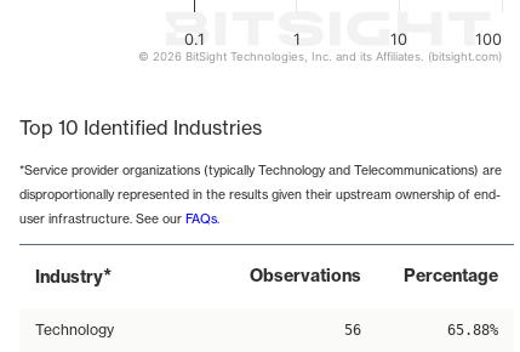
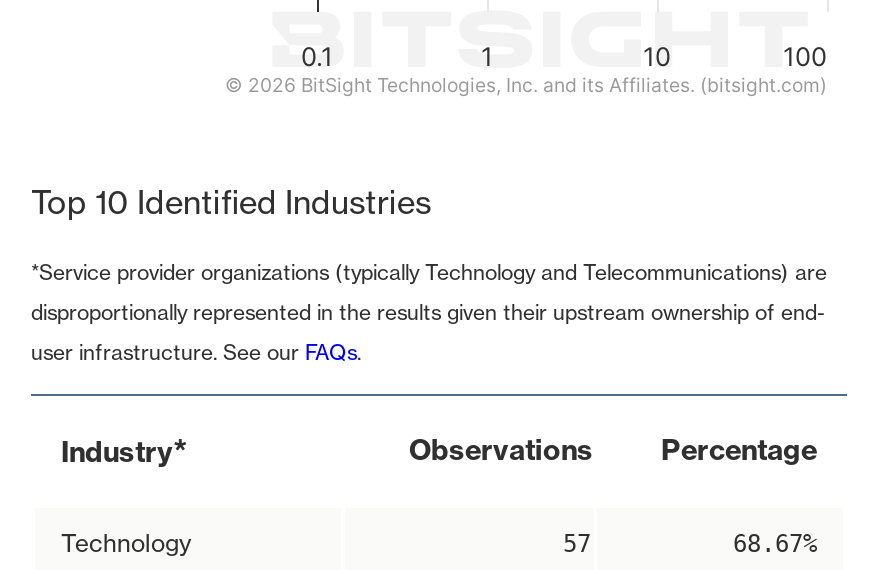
- 56
+ 57

- 65.88%
+ 68.67%
